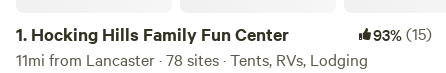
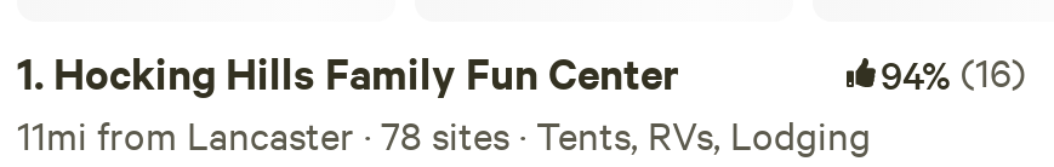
- 93% (15)
+ 94% (16)
